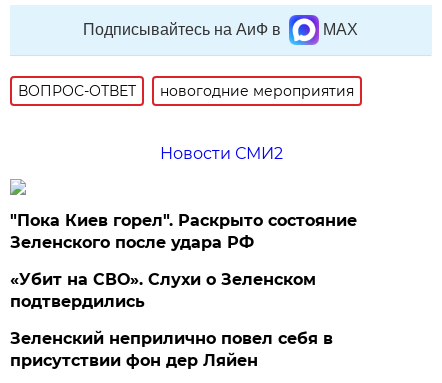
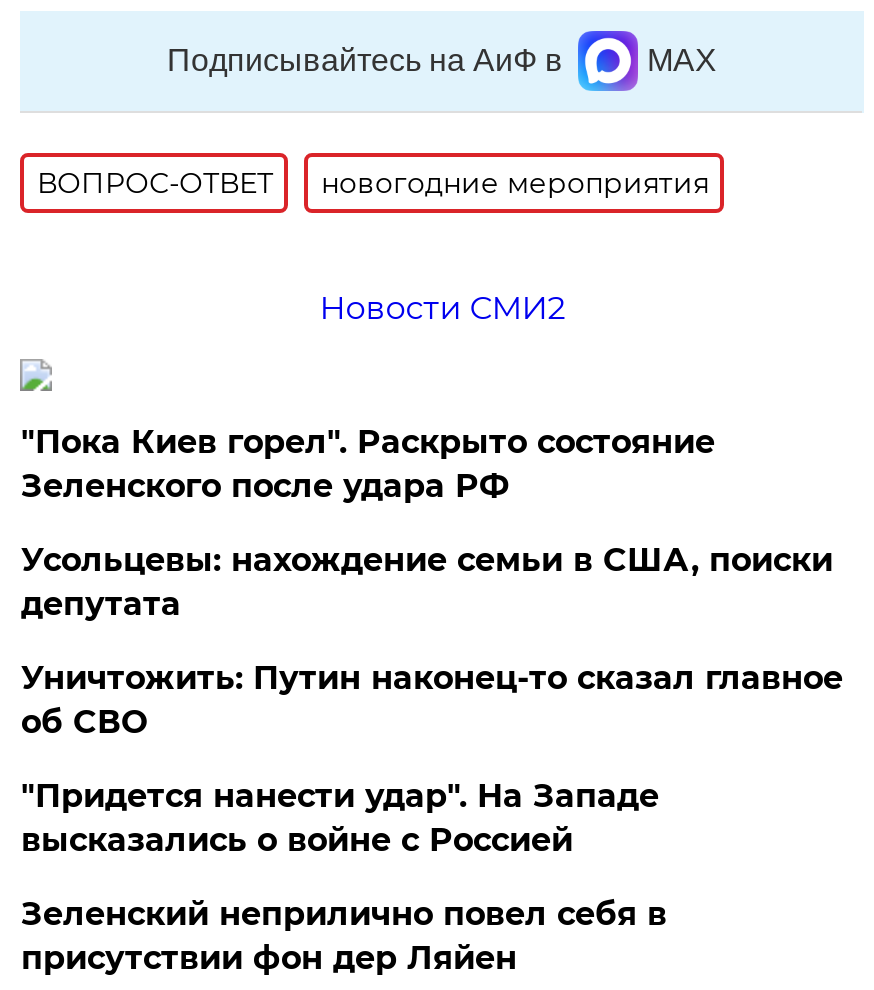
- «Убит на СВО». Слухи о Зеленском
- подтвердились
+ Усольцевы: нахождение семьи в США, поиски
+ депутата
+ Уничтожить: Путин наконец-то сказал главное
+ об СВО
+ "Придется нанести удар". На Западе
+ высказались о войне с Россией
